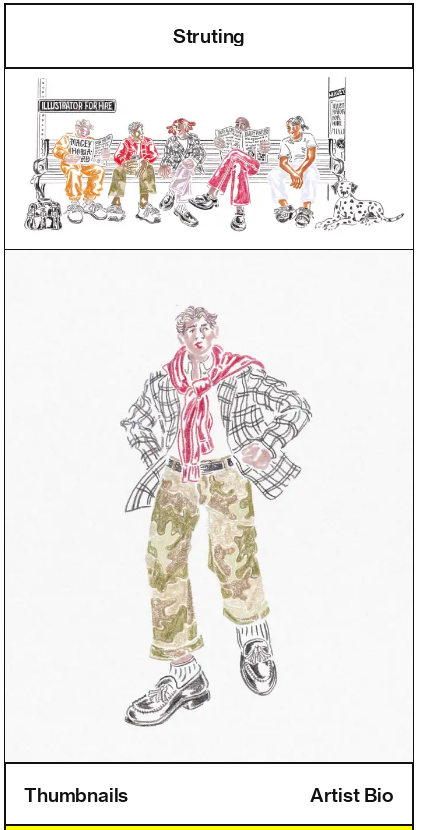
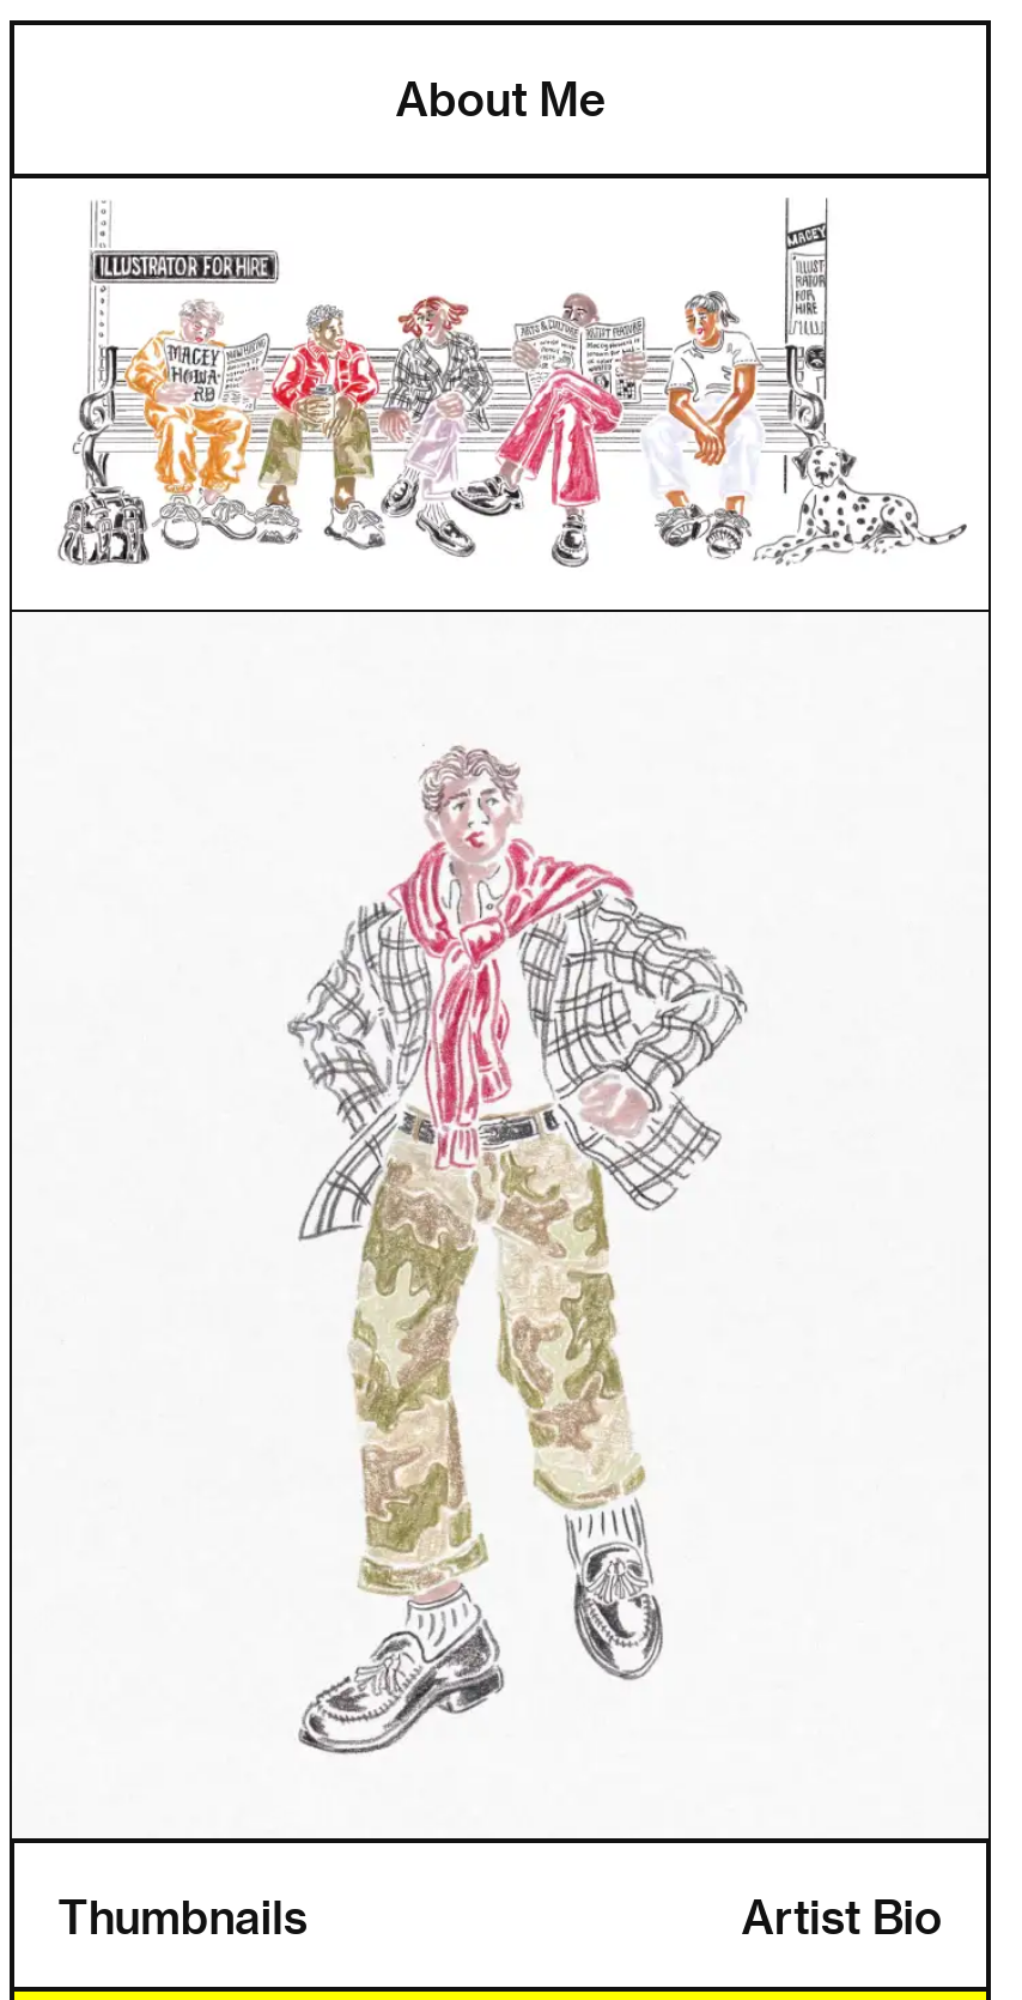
- Struting
+ About Me
